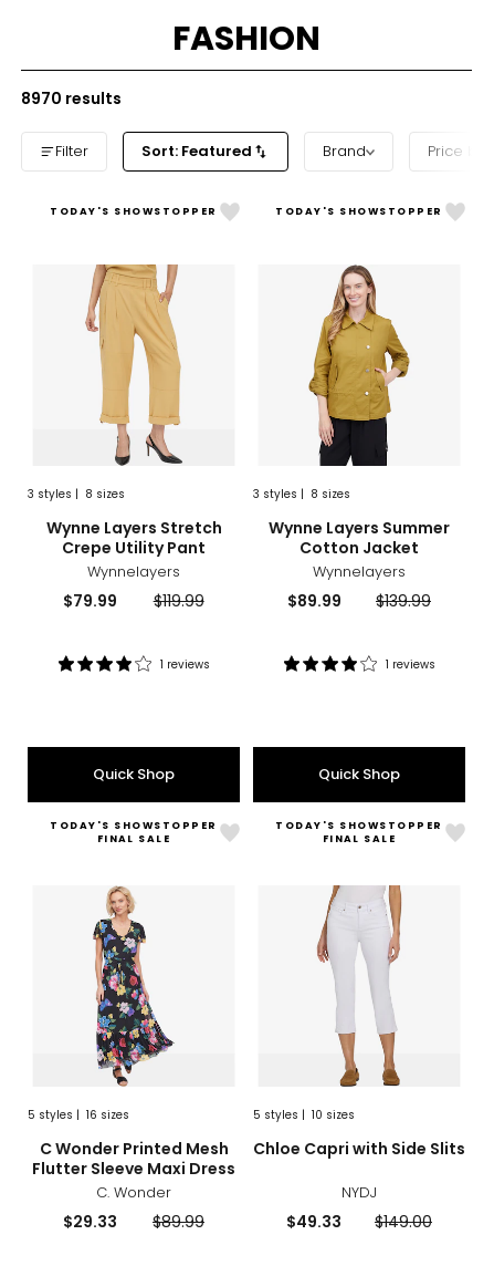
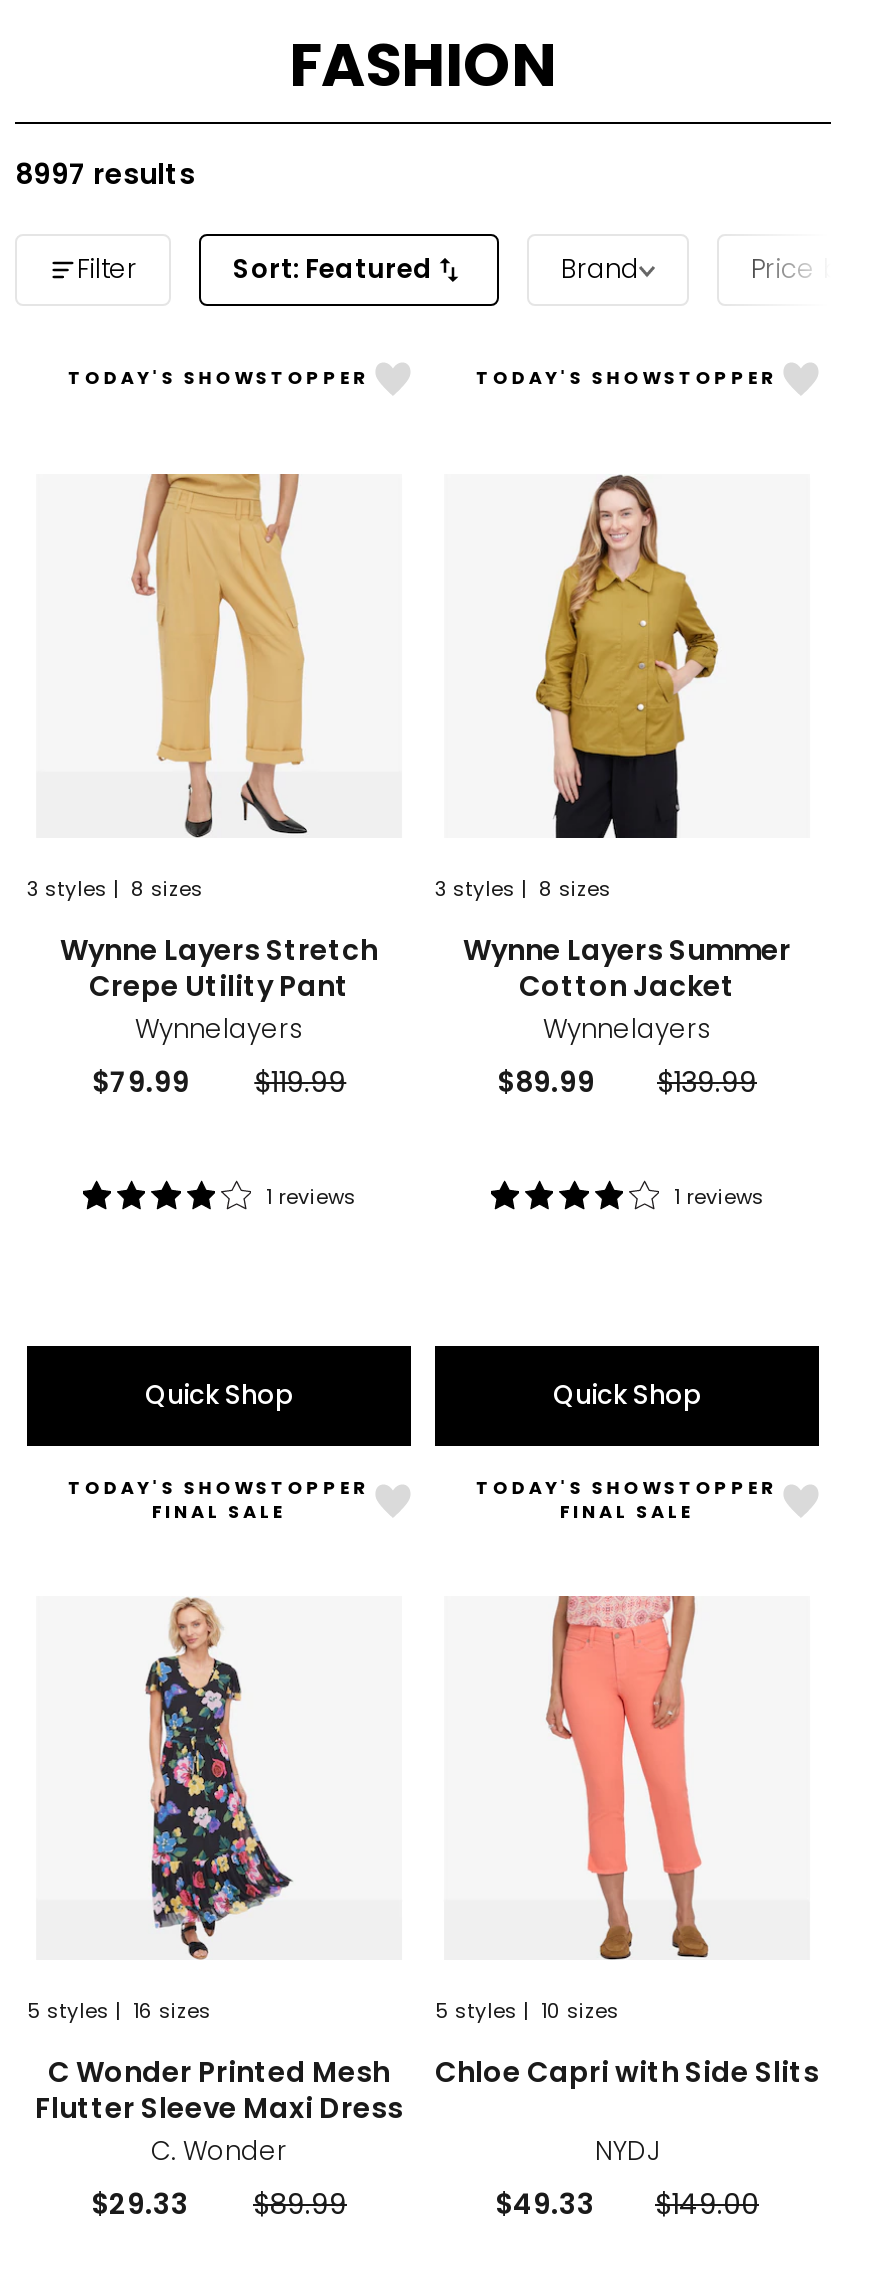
- 8970 results
+ 8997 results

- [image]
+ [image]
